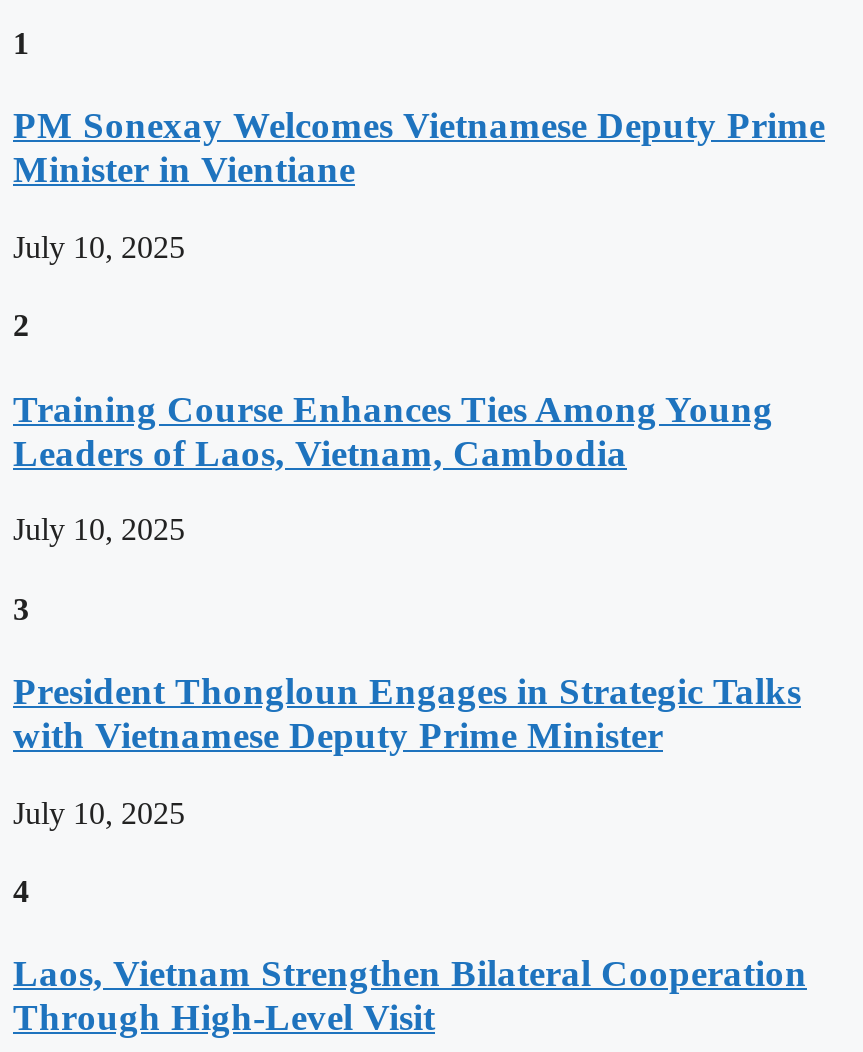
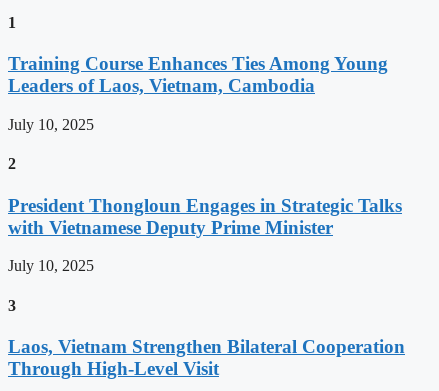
- PM Sonexay Welcomes Vietnamese Deputy Prime
- Minister in Vientiane
- July 10, 2025
- 2

- 3
+ 2

- 4
+ 3
